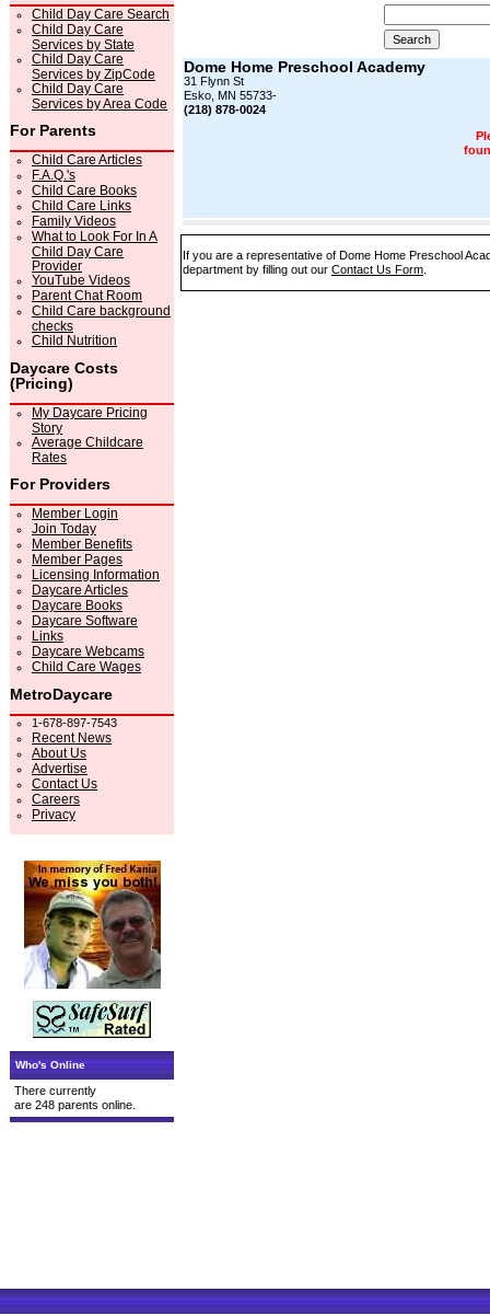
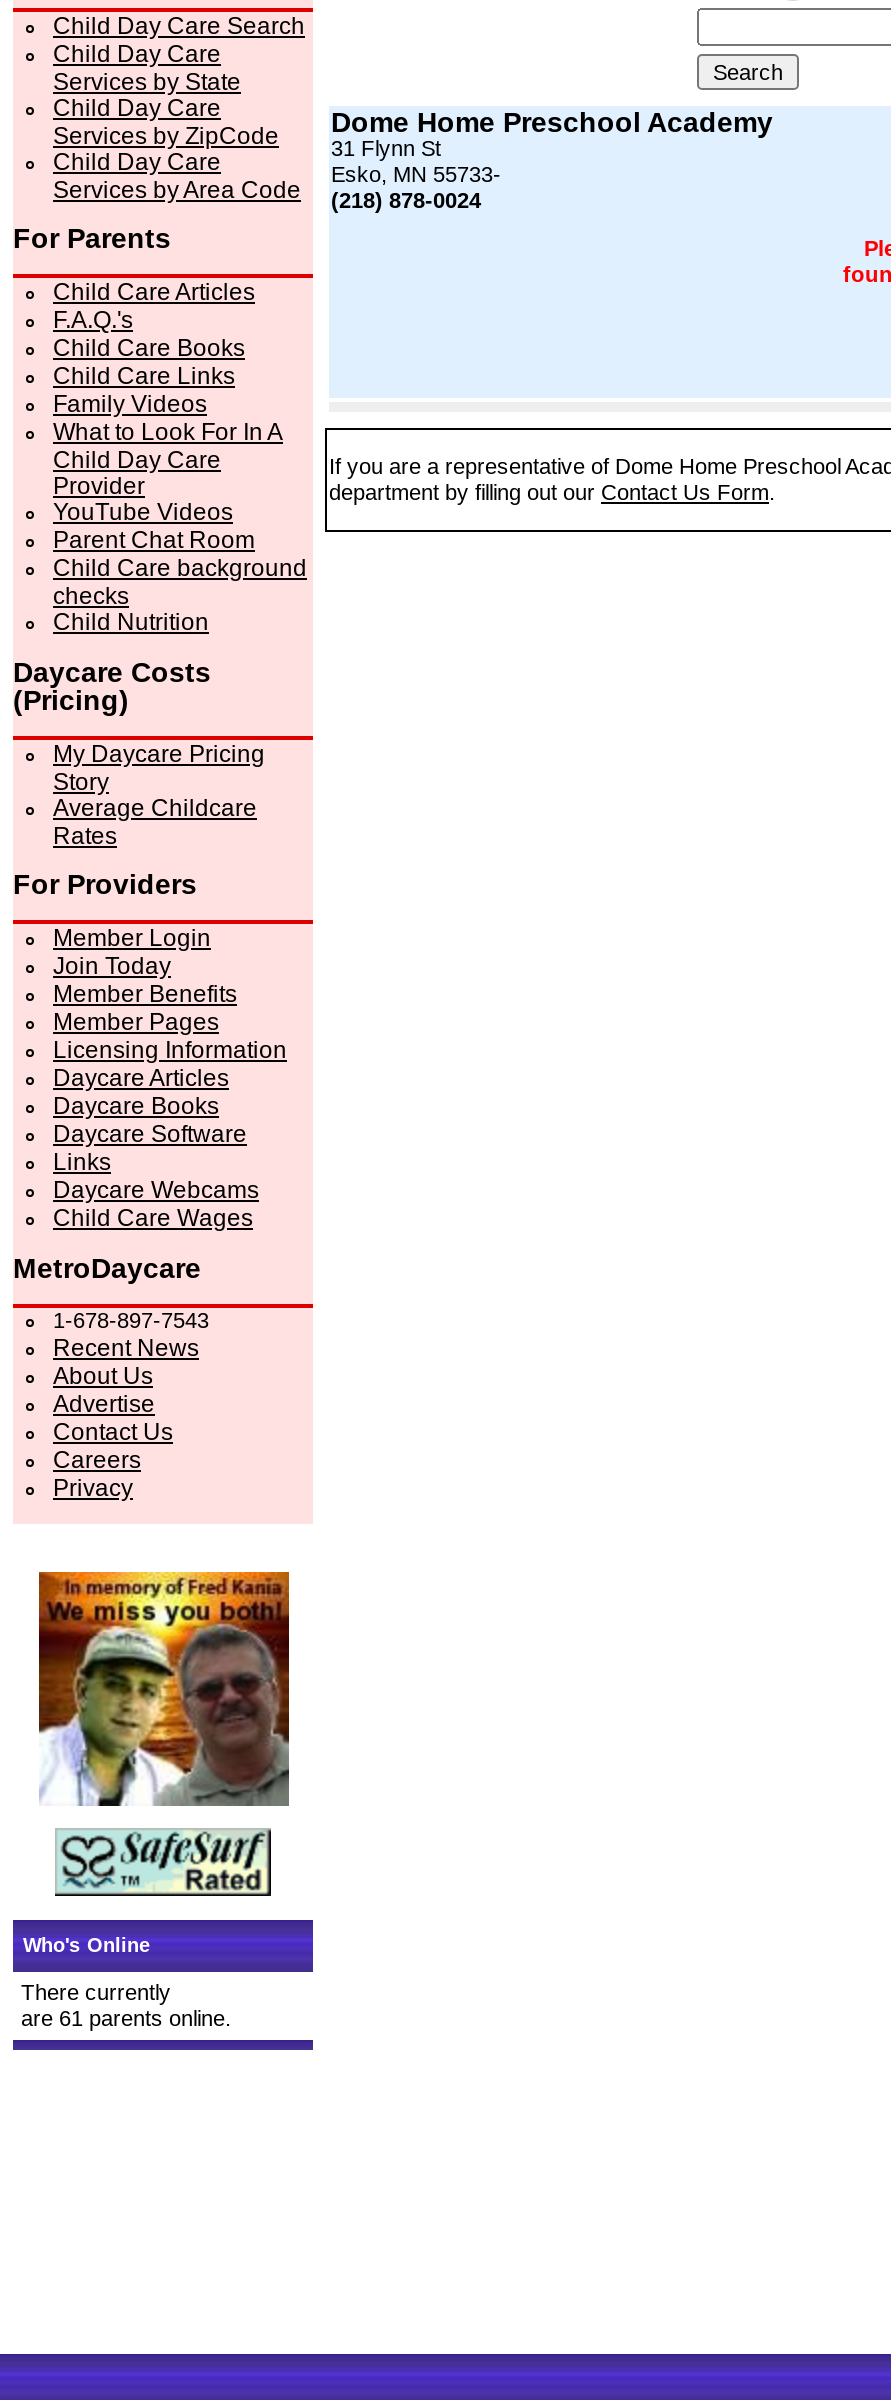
- are 248 parents online.
+ are 61 parents online.
